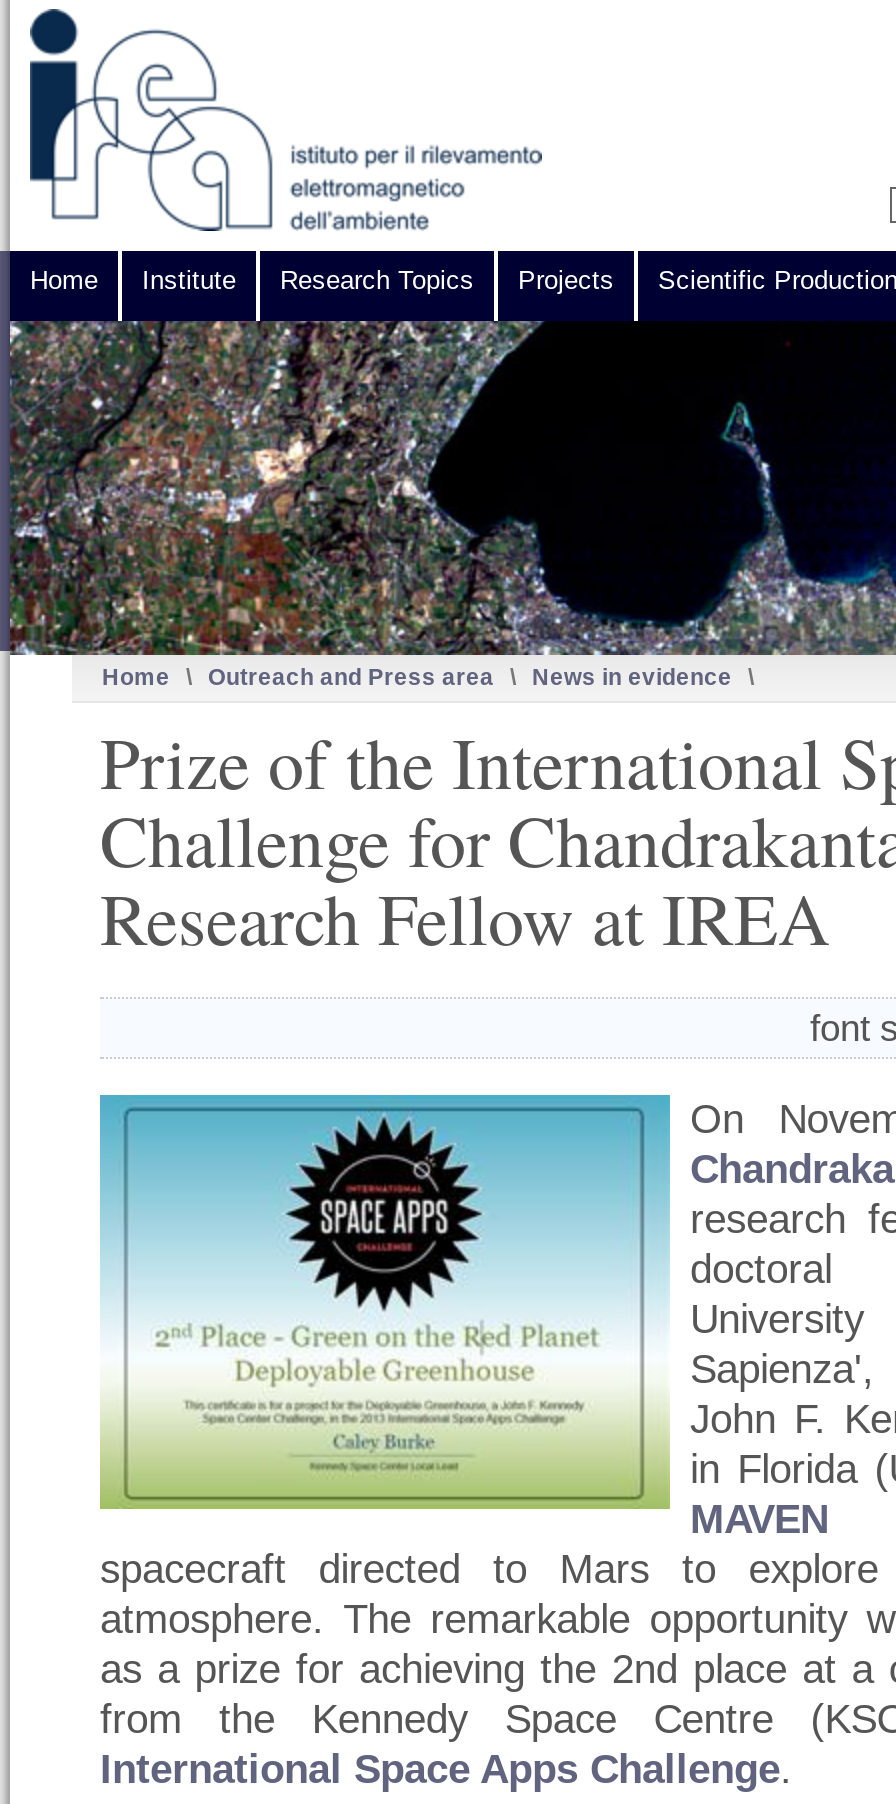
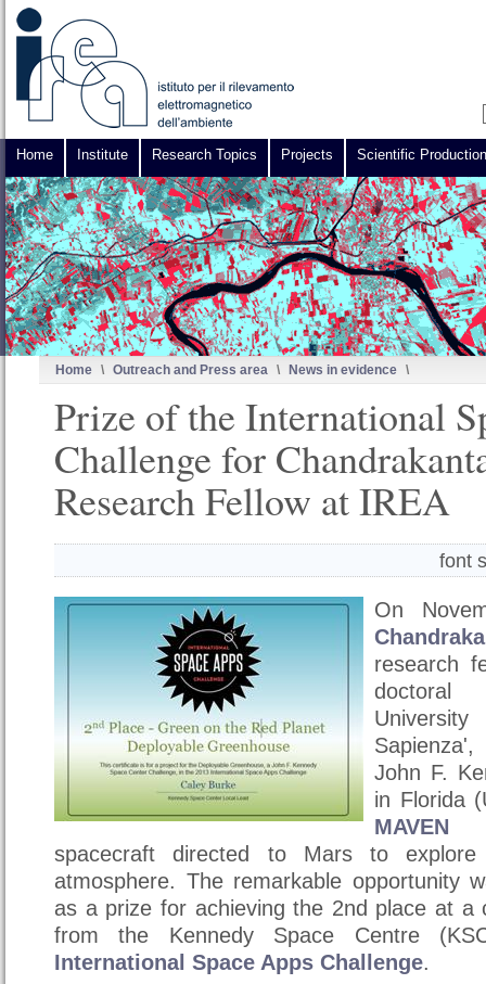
- [image]
+ [image]
